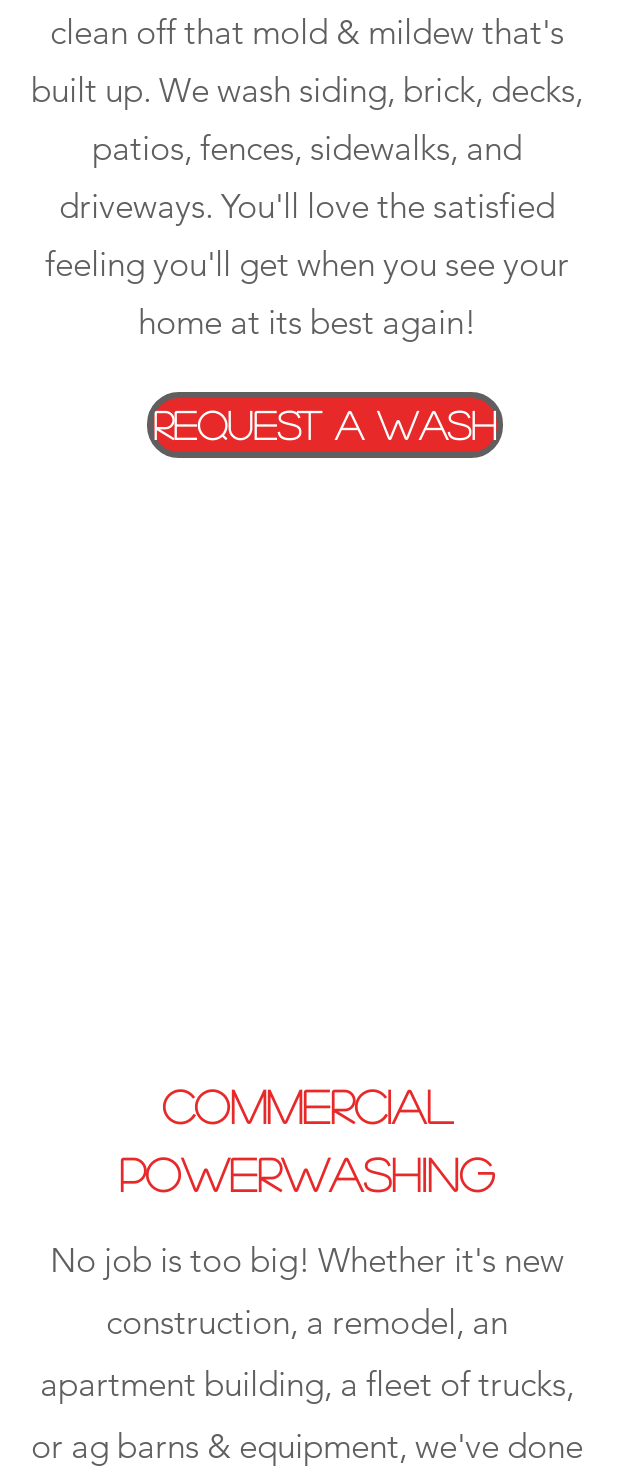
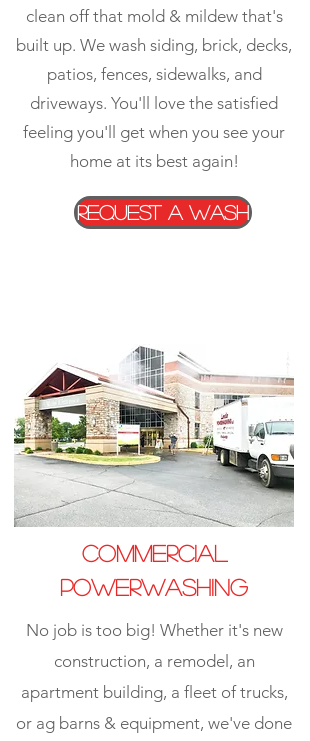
+ [image]
